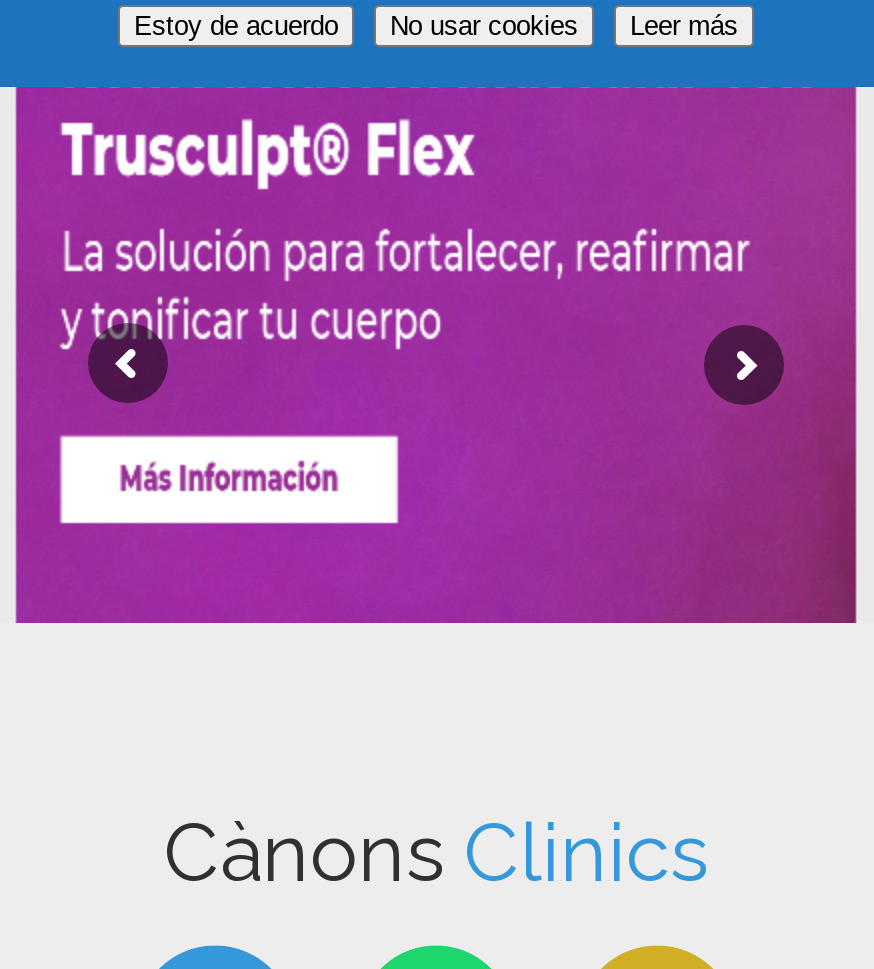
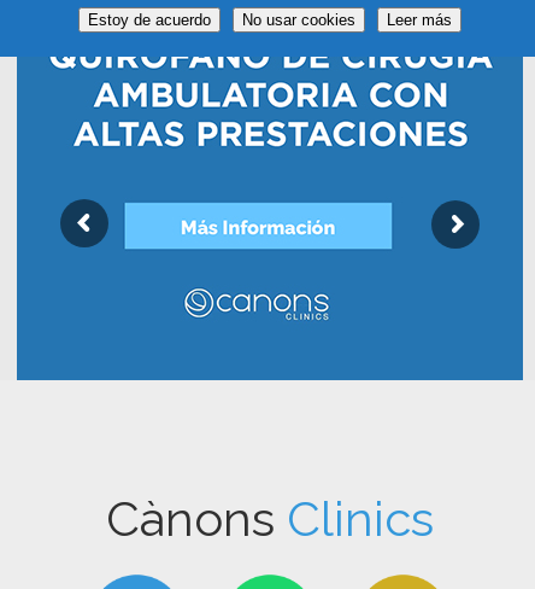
- [image]
+ [image]
